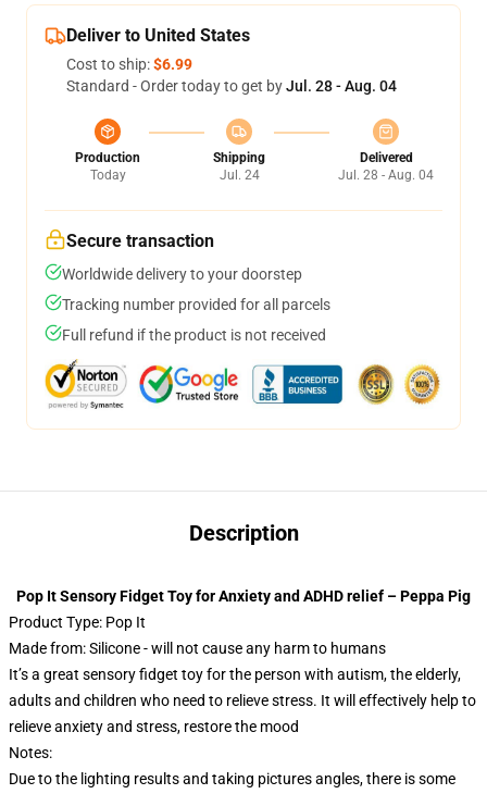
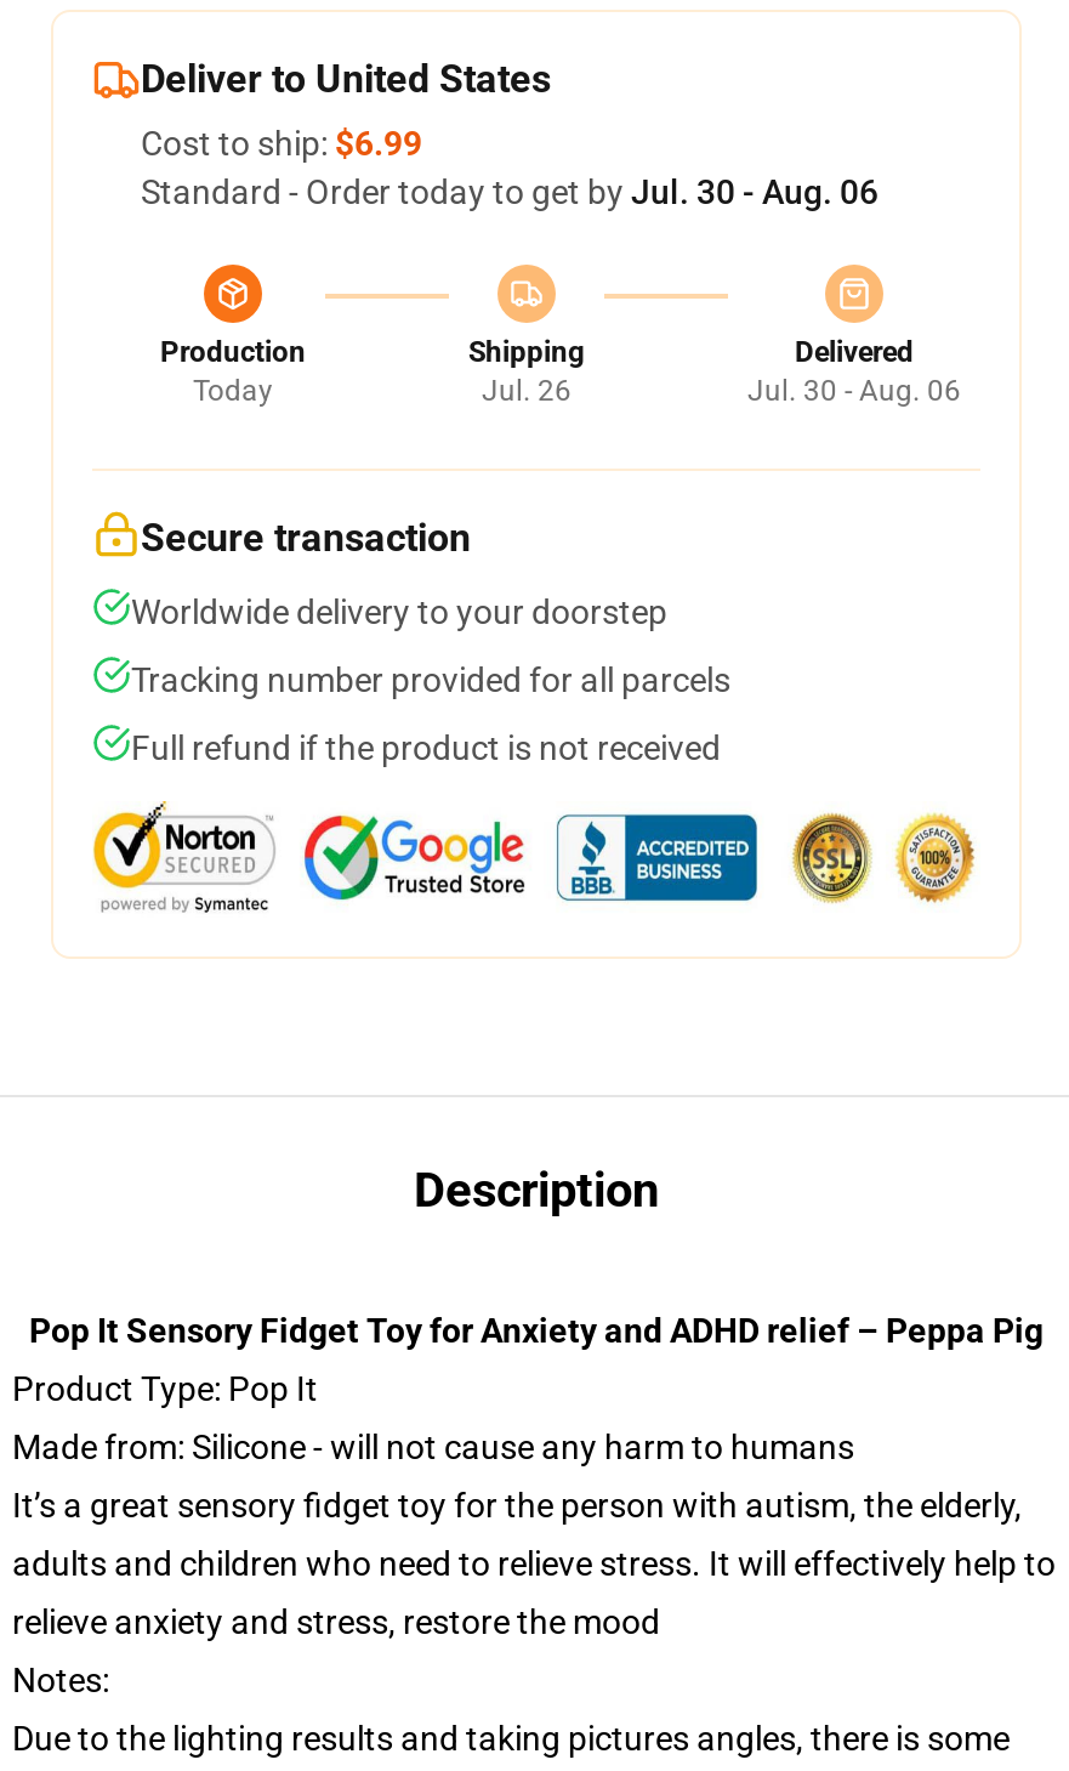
- Standard - Order today to get by Jul. 28 - Aug. 04
+ Standard - Order today to get by Jul. 30 - Aug. 06

- Jul. 24
+ Jul. 26

- Jul. 28 - Aug. 04
+ Jul. 30 - Aug. 06
